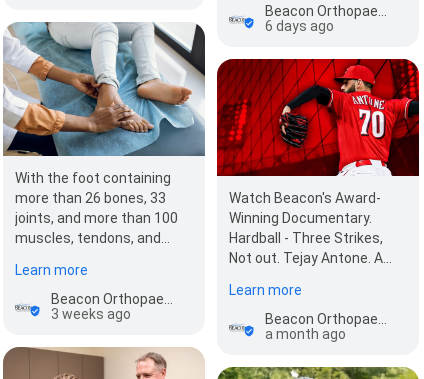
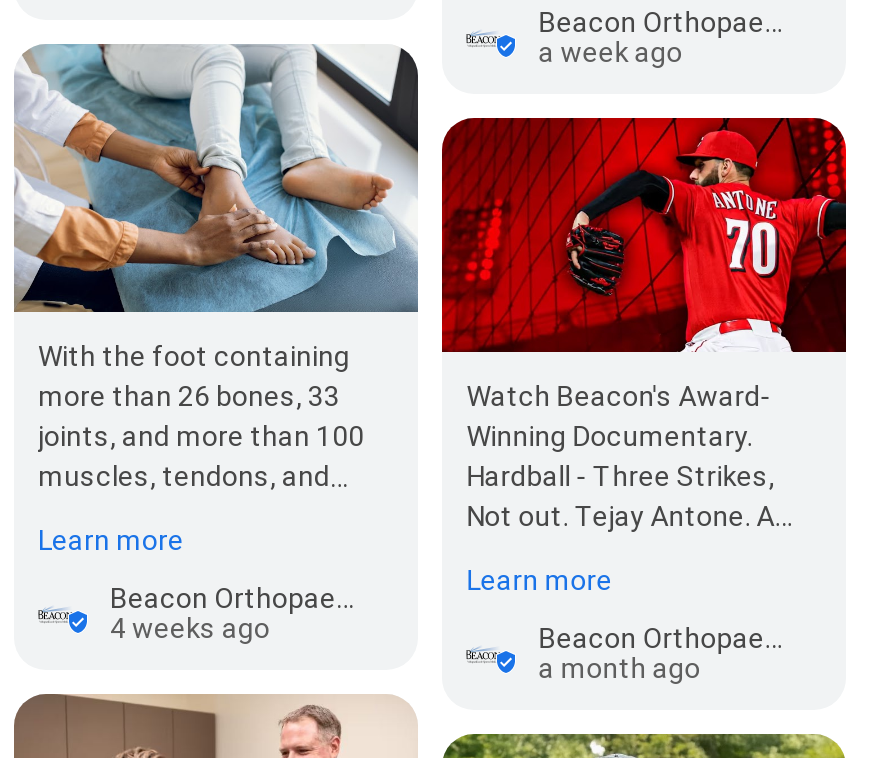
- 6 days ago
+ a week ago

- 3 weeks ago
+ 4 weeks ago
